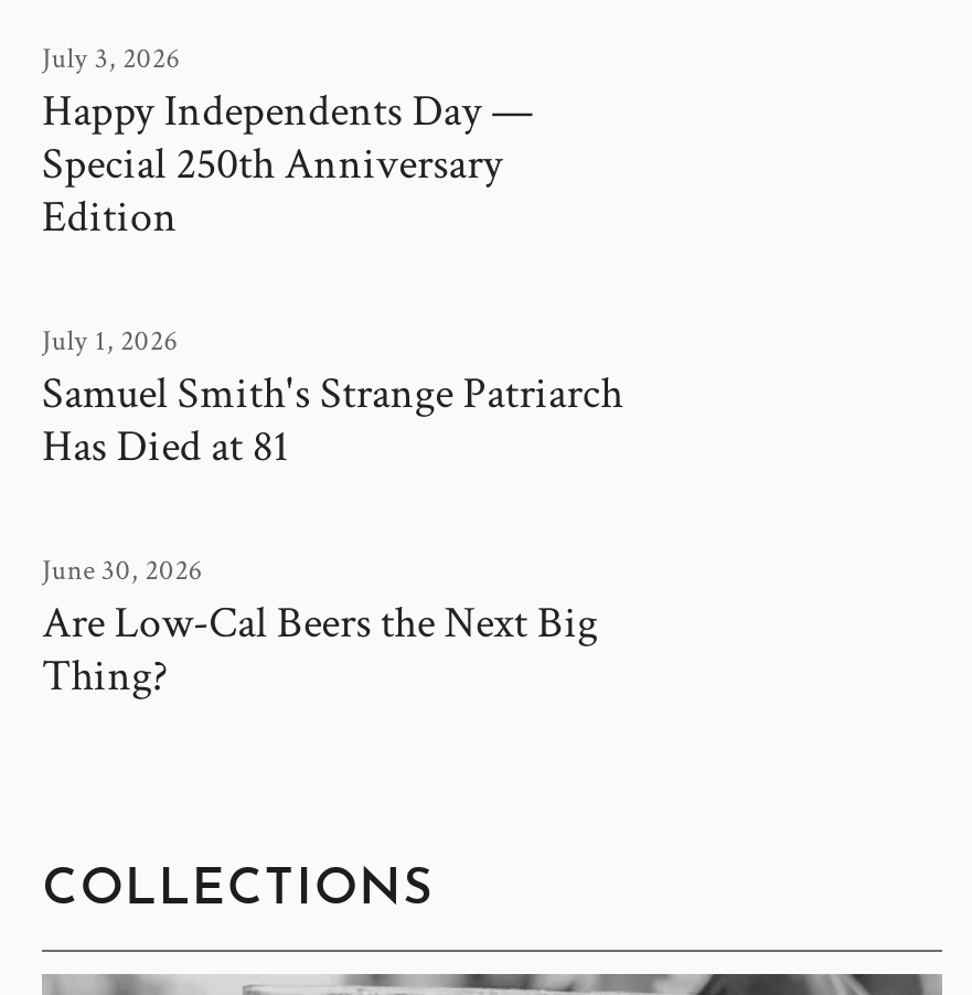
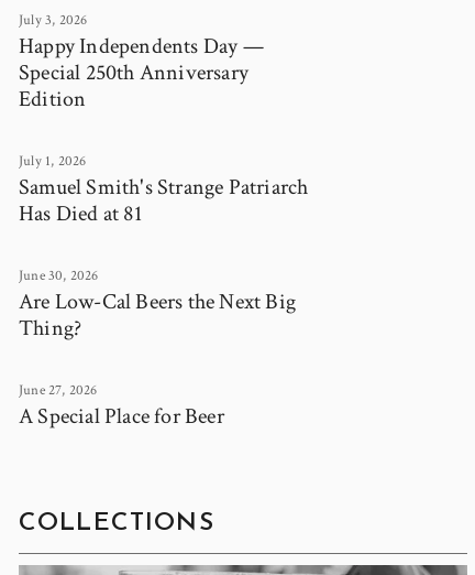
+ June 27, 2026
+ A Special Place for Beer
